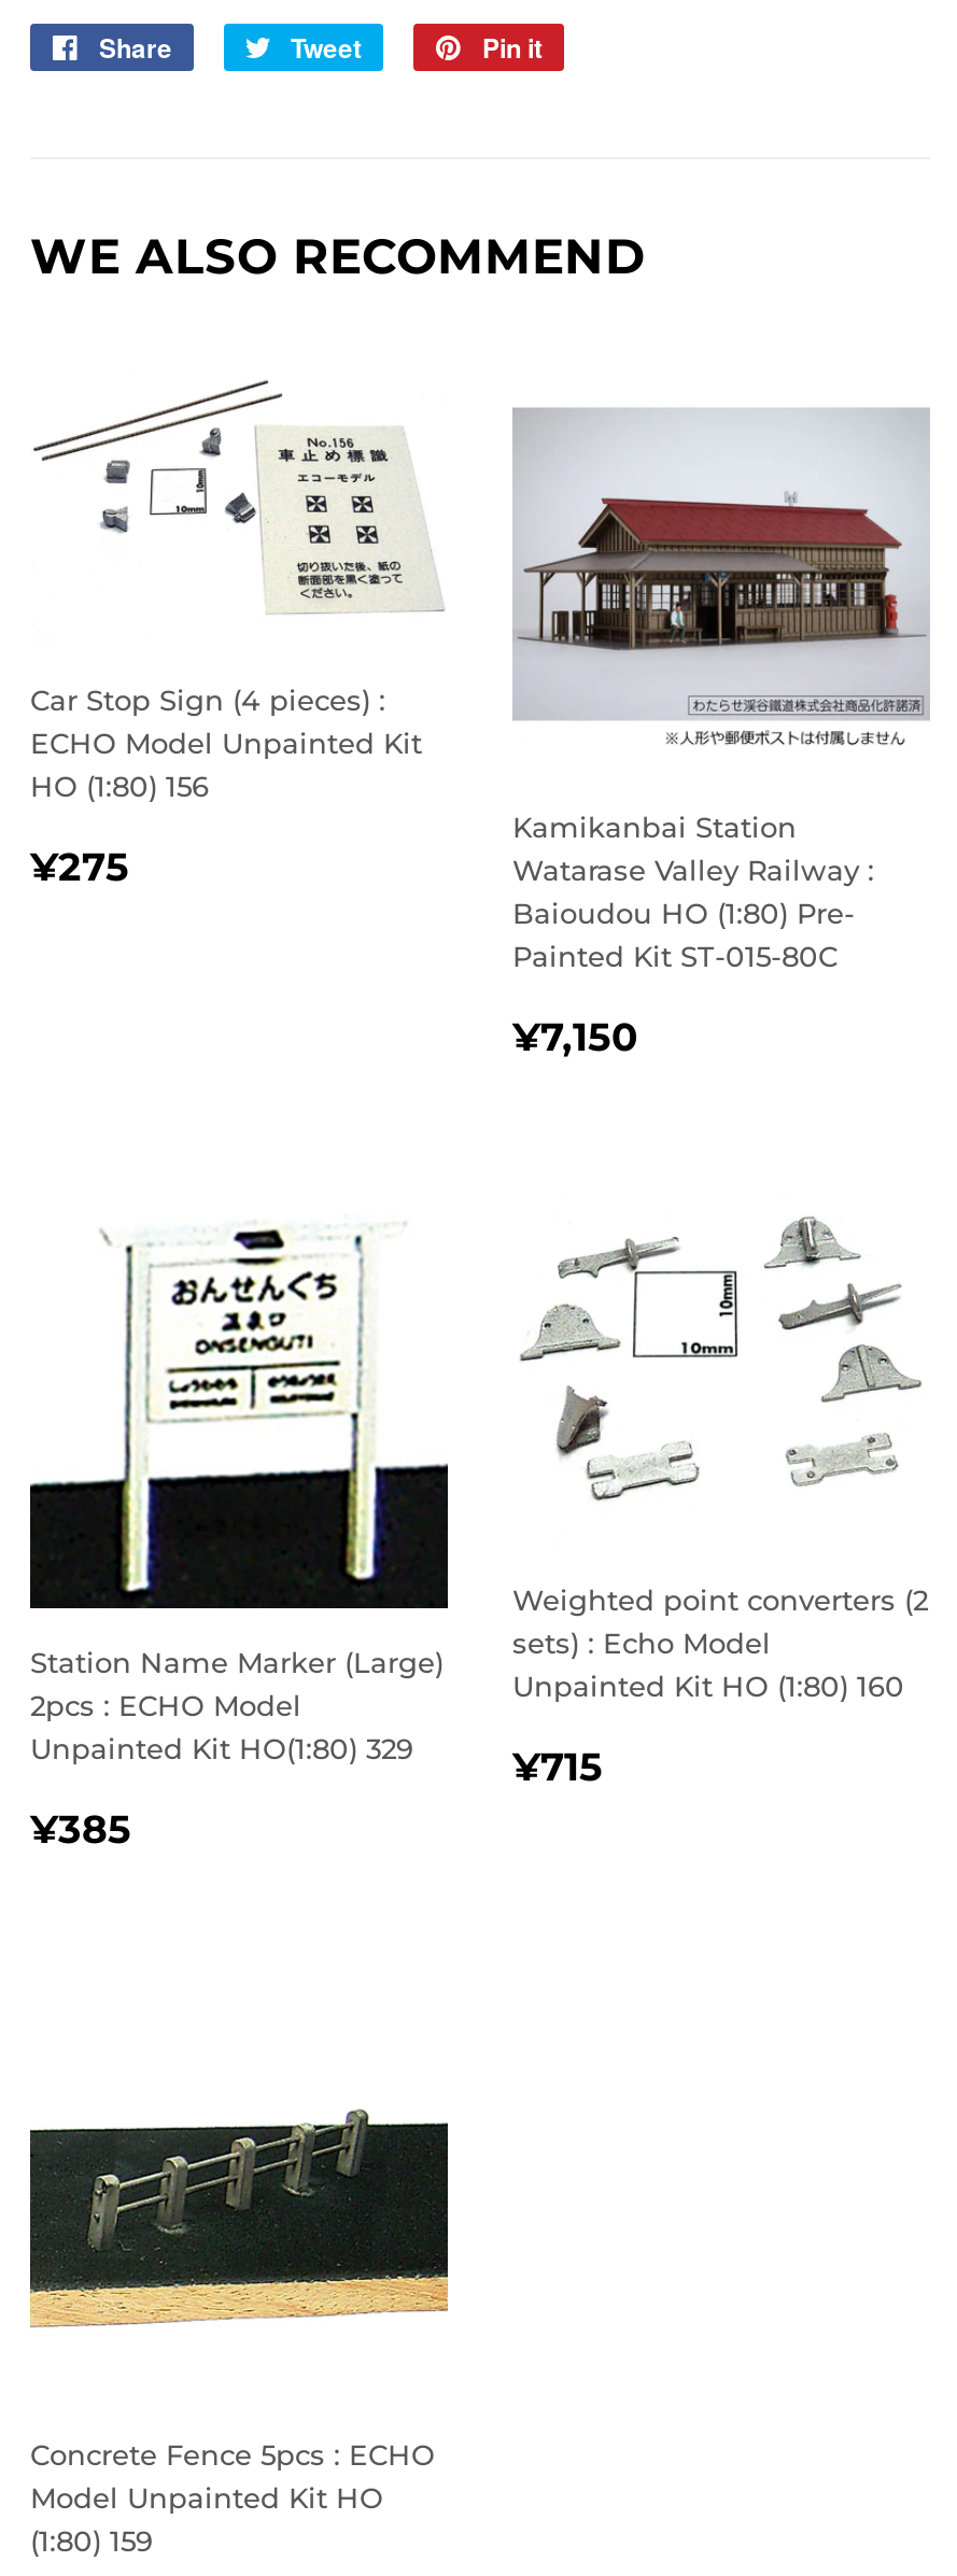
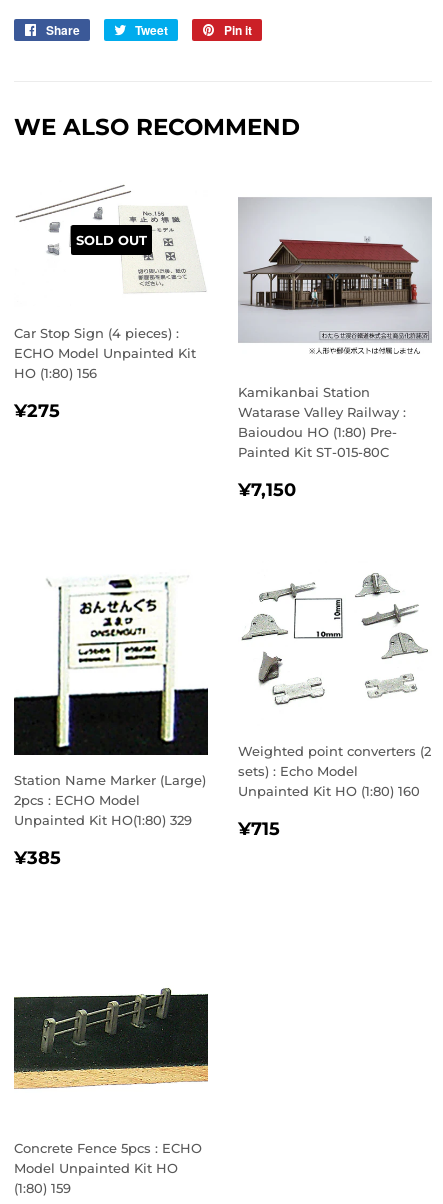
+ SOLD OUT
